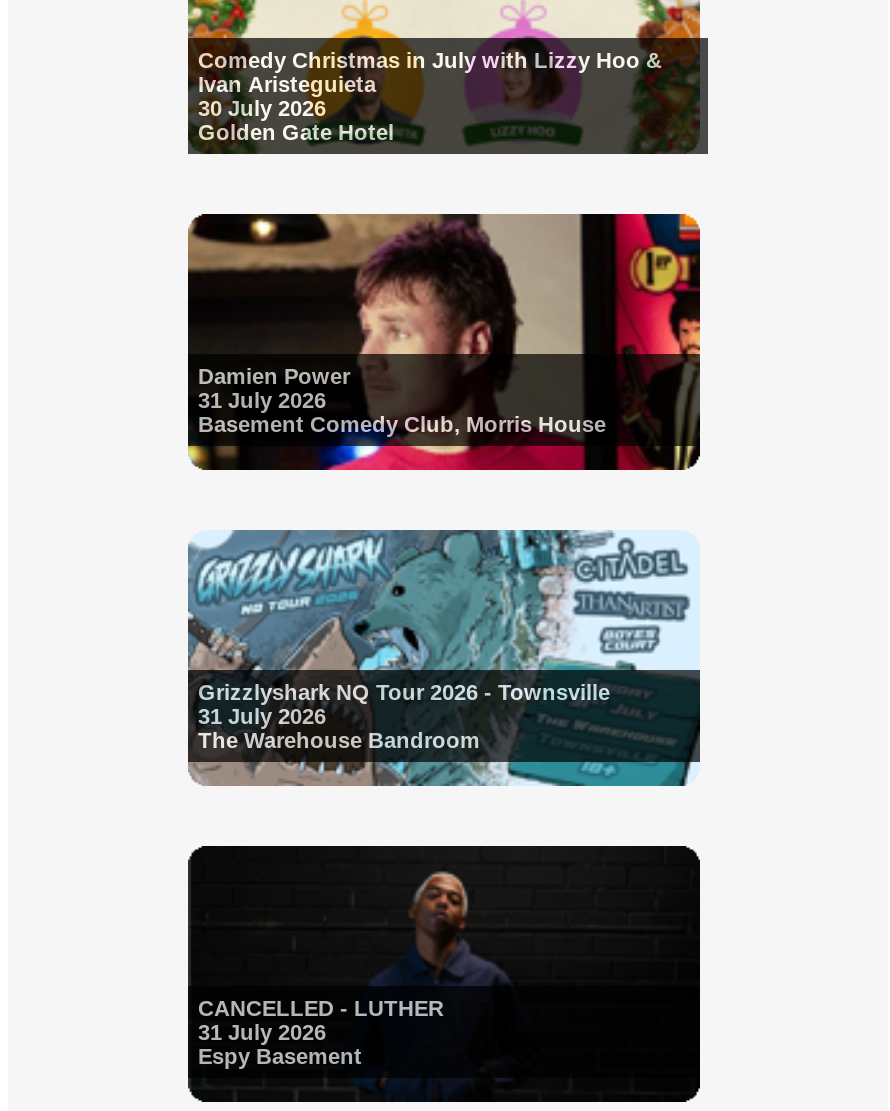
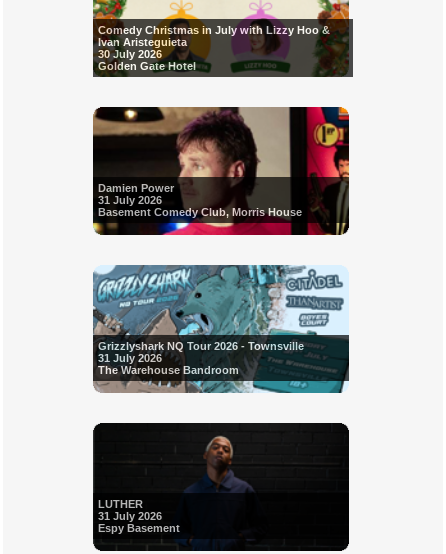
- CANCELLED - LUTHER
+ LUTHER
